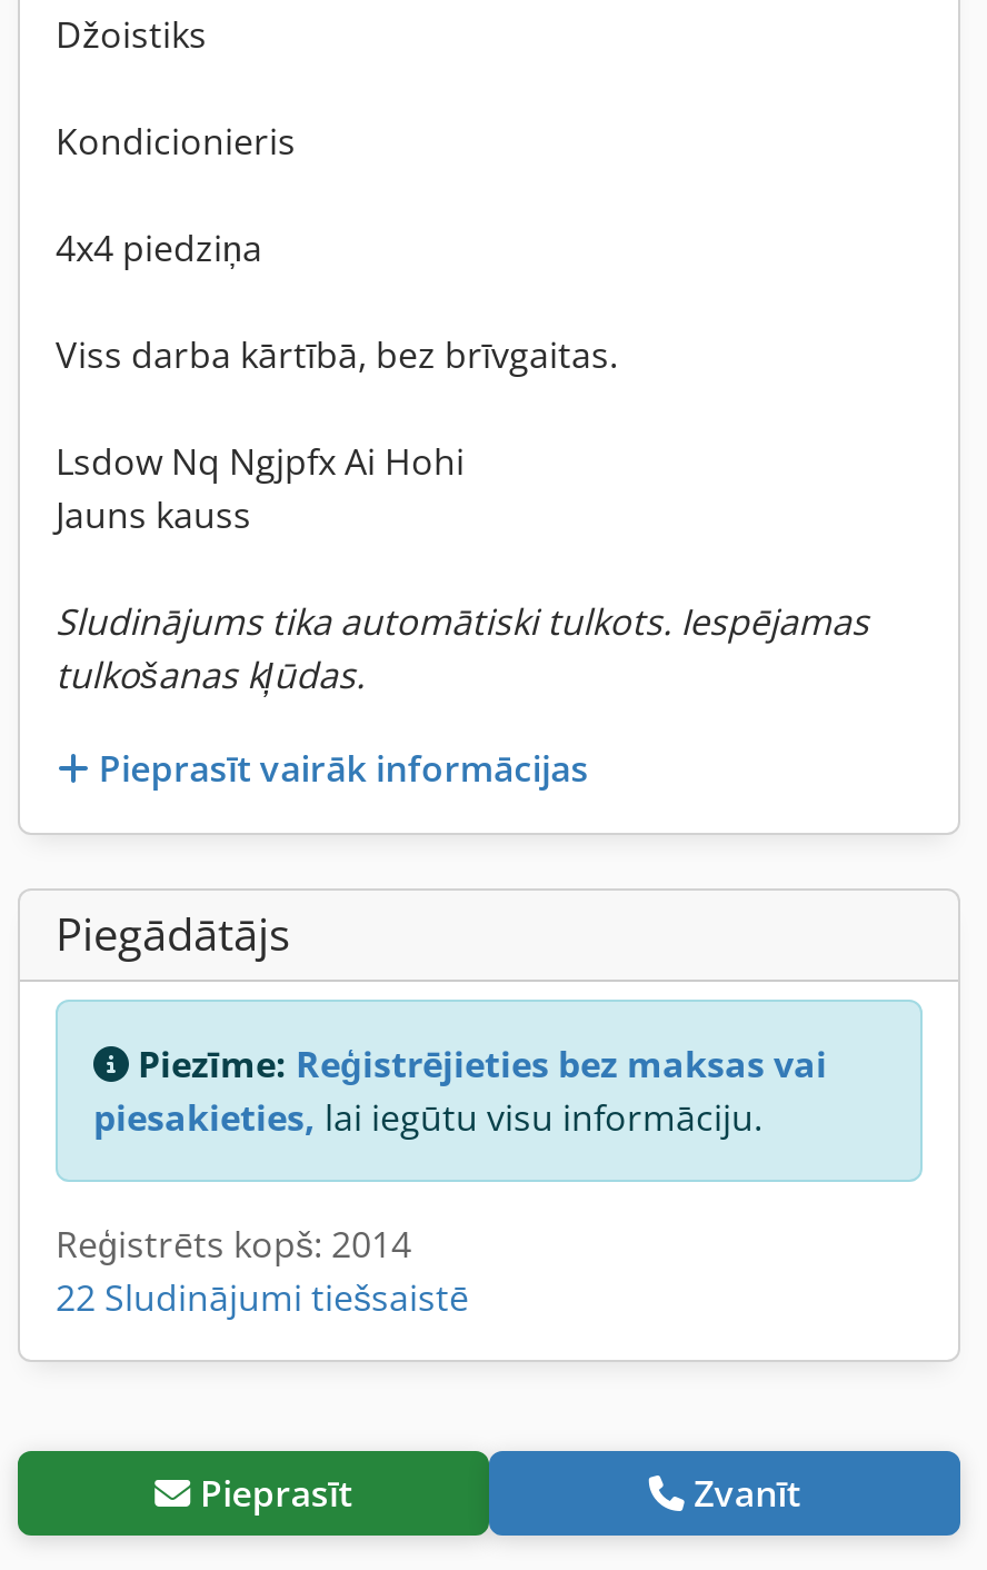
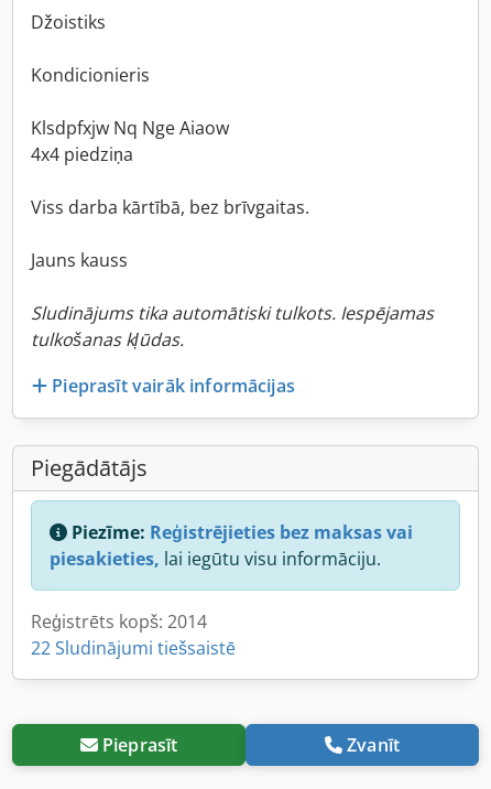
+ Klsdpfxjw Nq Nge Aiaow

moved down: 4x4 piedziņa | Viss darba kārtībā, bez brīvgaitas.

- Lsdow Nq Ngjpfx Ai Hohi
